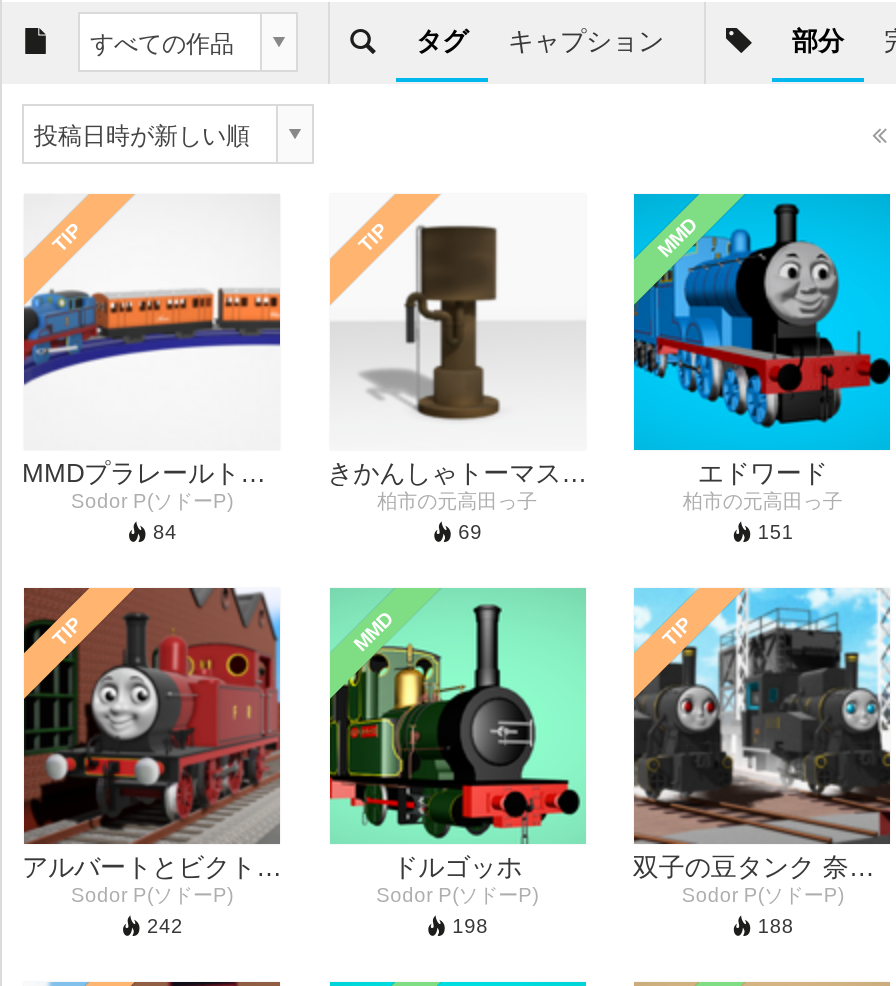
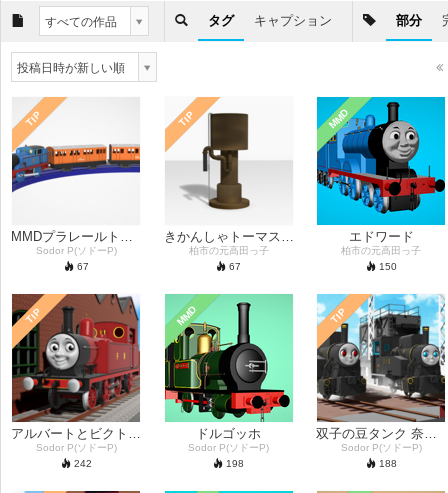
- 84
+ 67

- 69
+ 67

- 151
+ 150
